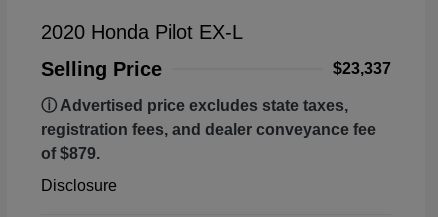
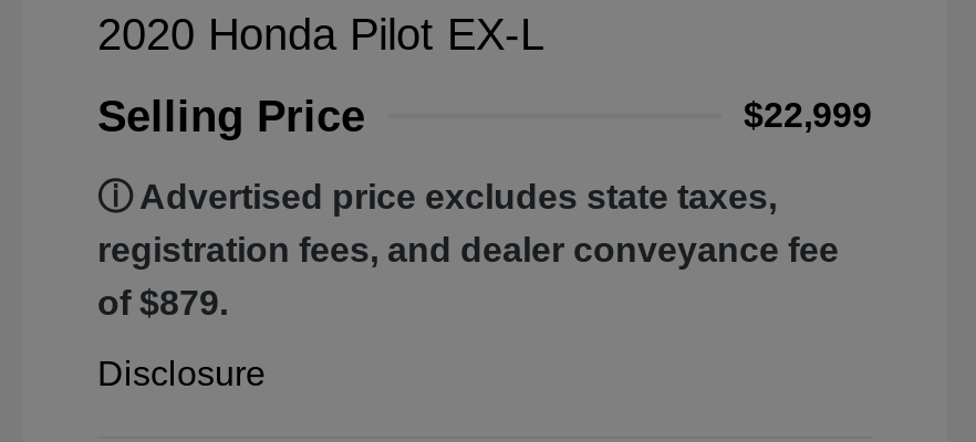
- $23,337
+ $22,999
